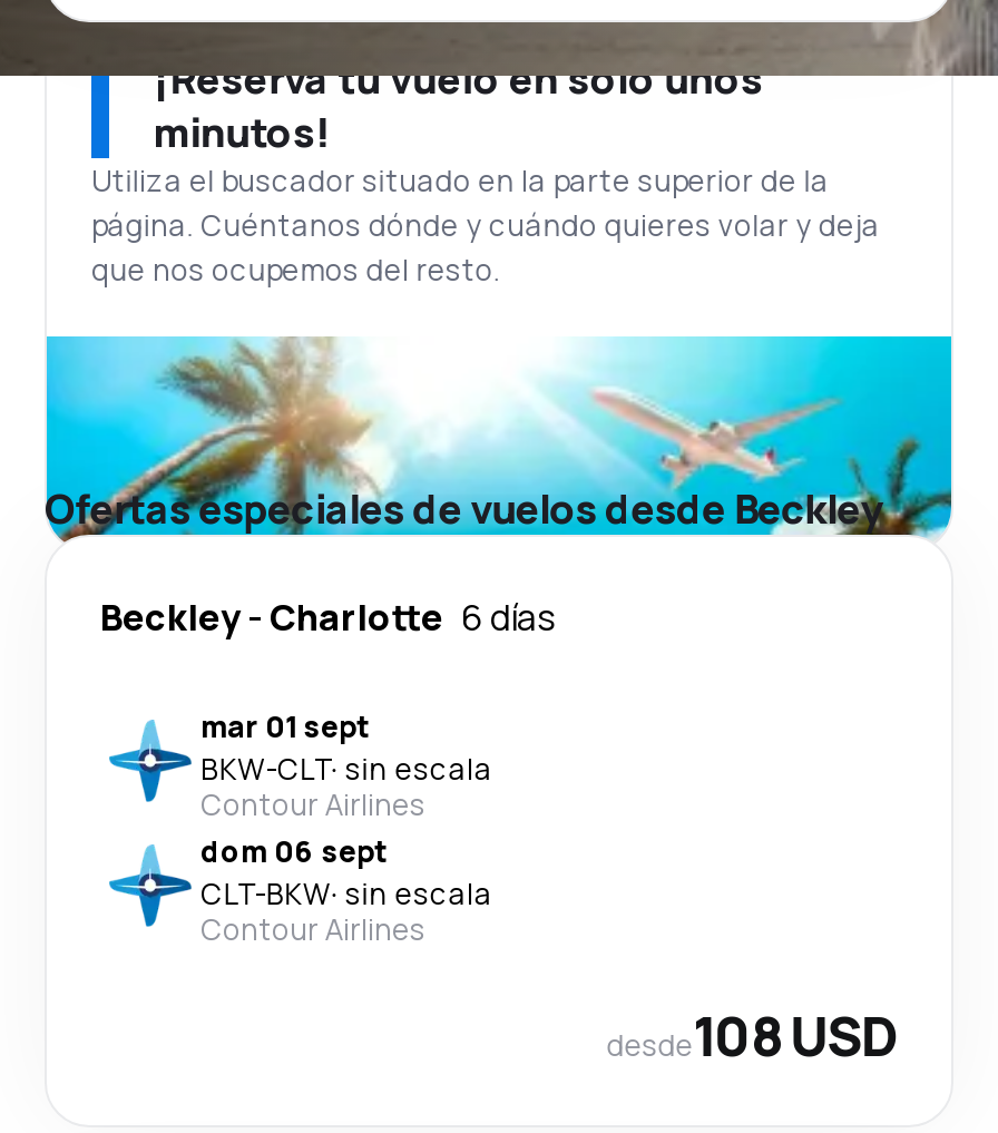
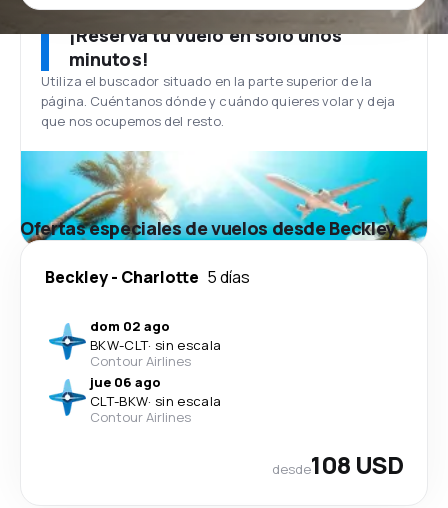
- Beckley - Charlotte 6 días
+ Beckley - Charlotte 5 días

- mar 01 sept
+ dom 02 ago

- dom 06 sept
+ jue 06 ago
